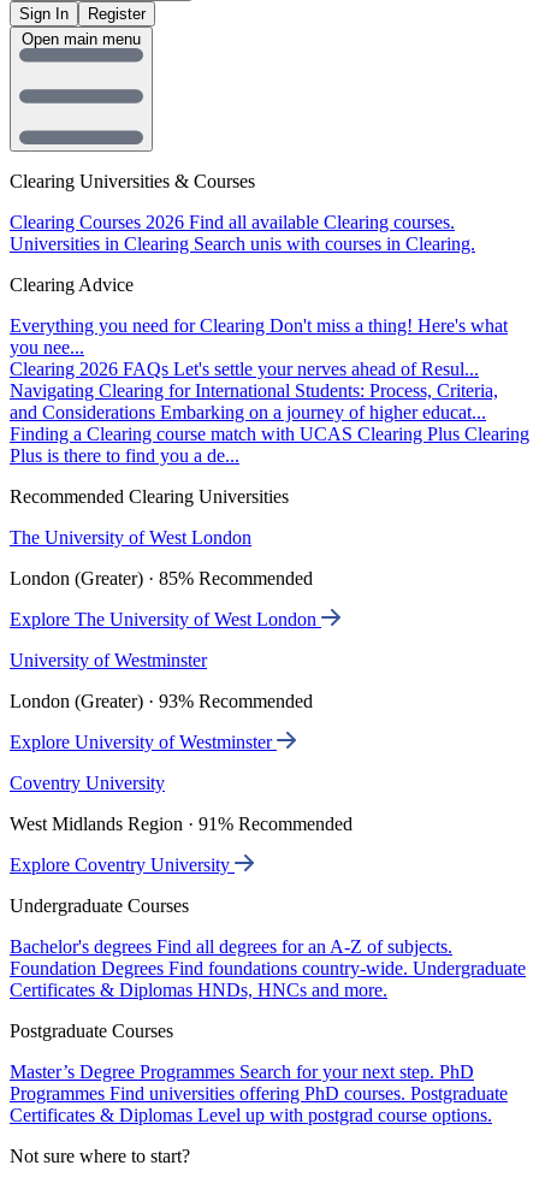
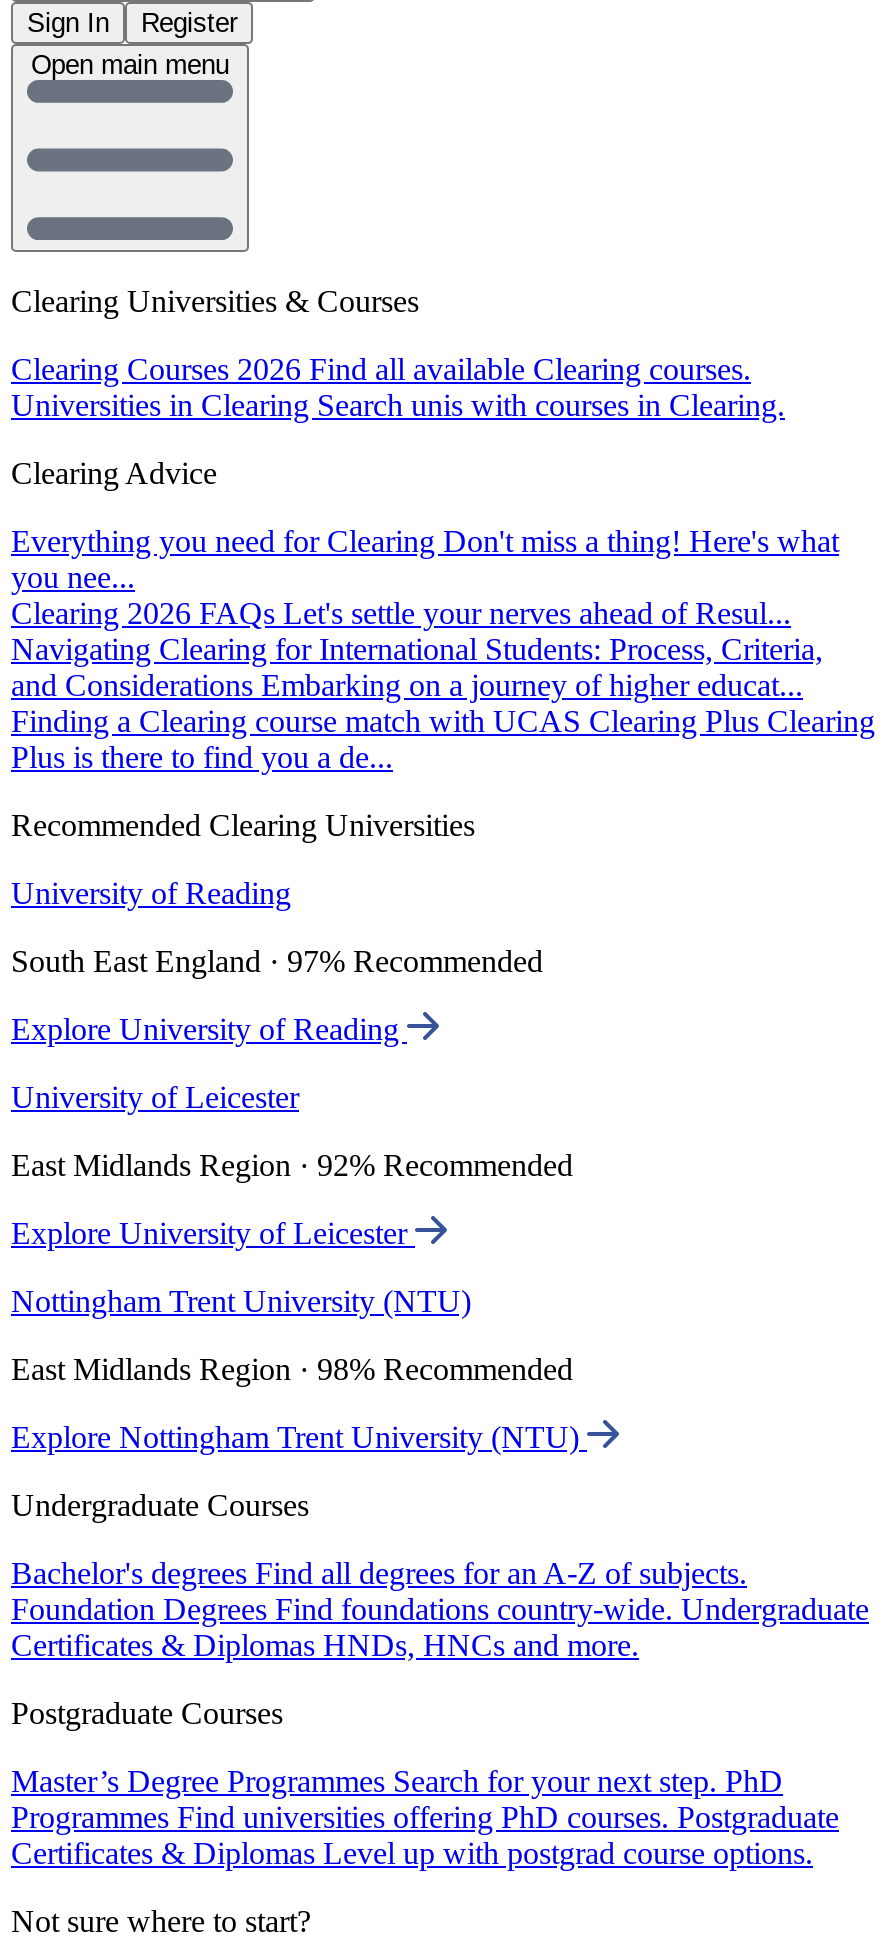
- The University of West London
+ University of Reading

- London (Greater) · 85% Recommended
+ South East England · 97% Recommended

- Explore The University of West London
+ Explore University of Reading

- University of Westminster
+ University of Leicester

- London (Greater) · 93% Recommended
+ East Midlands Region · 92% Recommended

- Explore University of Westminster
+ Explore University of Leicester

- Coventry University
+ Nottingham Trent University (NTU)

- West Midlands Region · 91% Recommended
+ East Midlands Region · 98% Recommended

- Explore Coventry University
+ Explore Nottingham Trent University (NTU)
